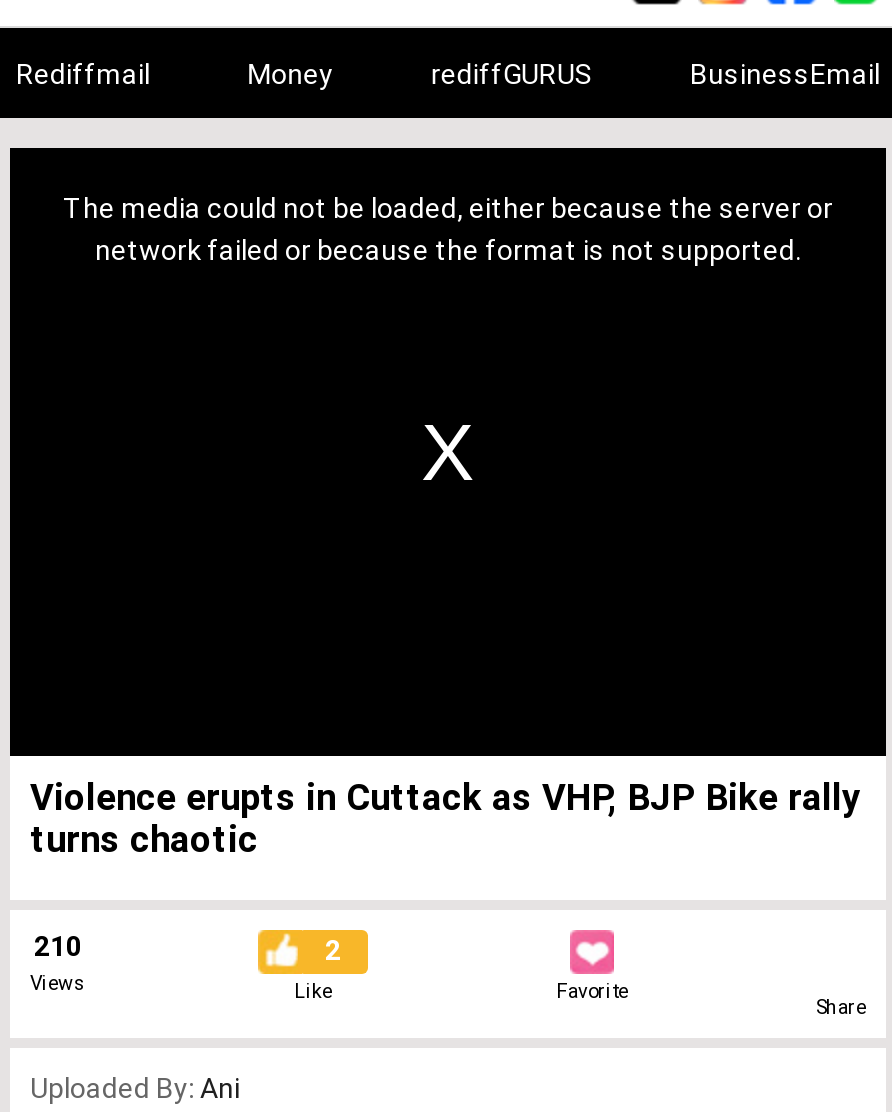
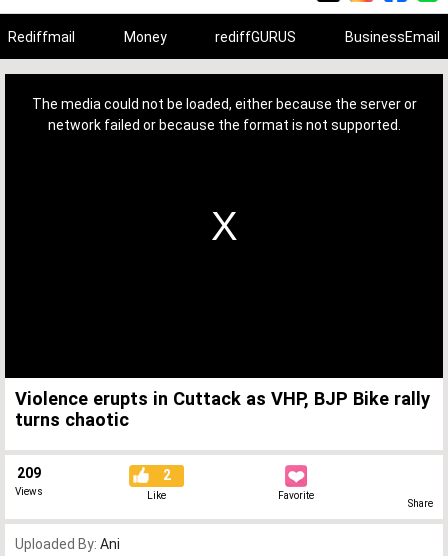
- 210
+ 209
